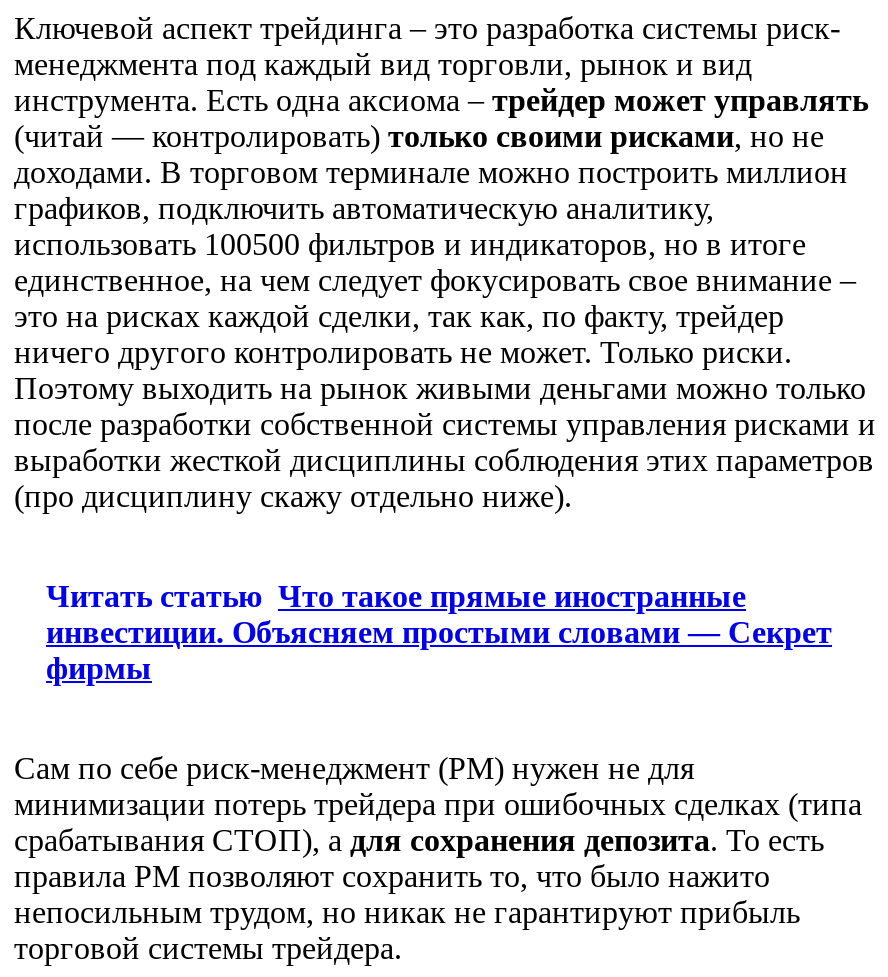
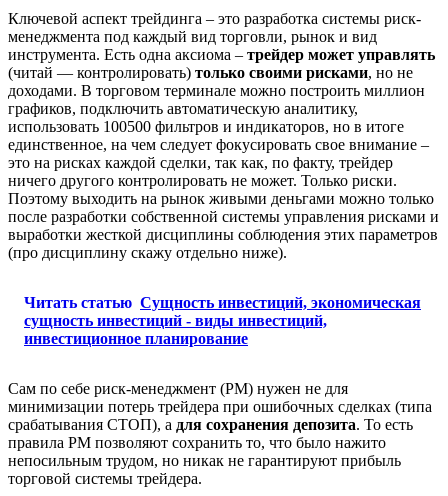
- Читать статью Что такое прямые иностранные
- инвестиции. Объясняем простыми словами — Секрет
- фирмы
+ Читать статью Сущность инвестиций, экономическая
+ сущность инвестиций - виды инвестиций,
+ инвестиционное планирование
